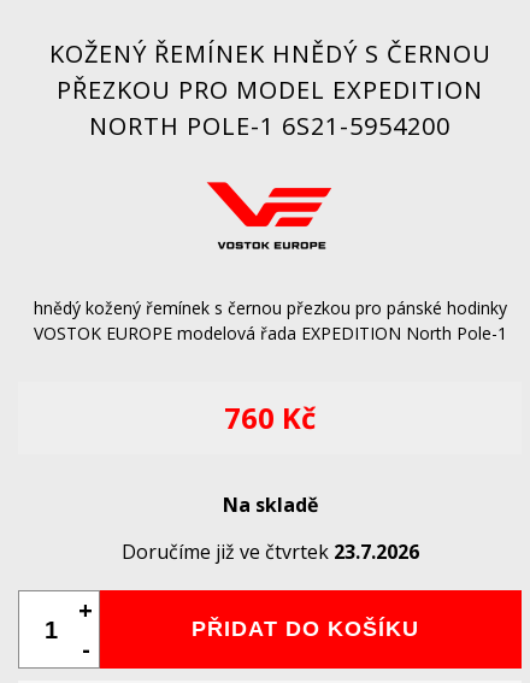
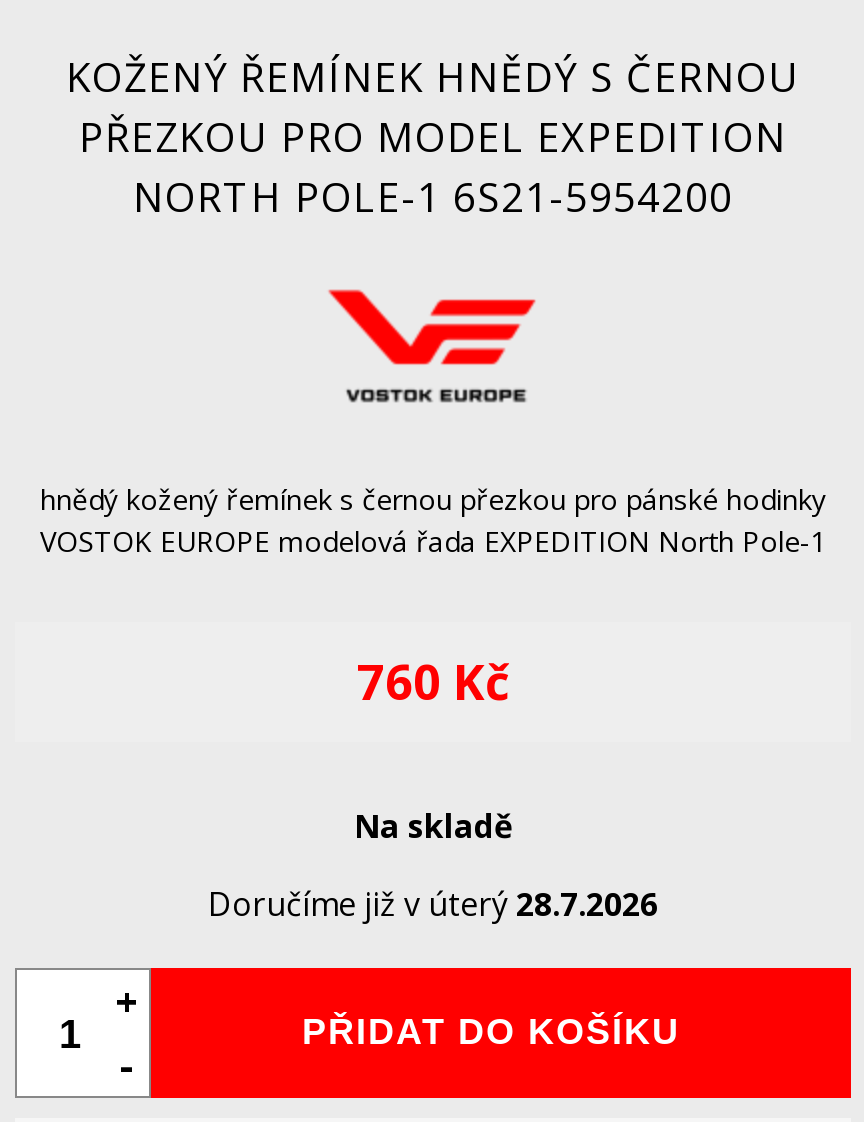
- Doručíme již ve čtvrtek 23.7.2026
+ Doručíme již v úterý 28.7.2026
